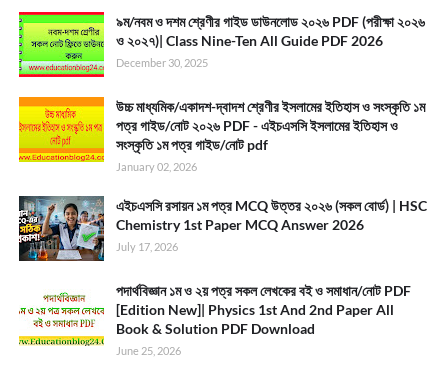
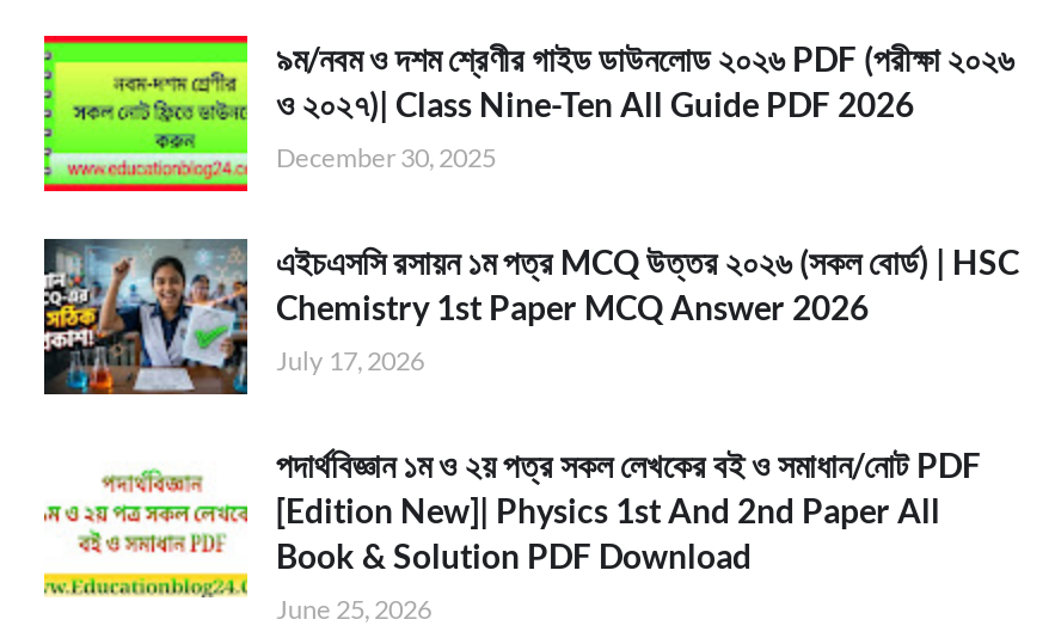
- [image]
- উচ্চ মাধ্যমিক/একাদশ-দ্বাদশ শ্রেণীর ইসলামের ইতিহাস ও সংস্কৃতি ১ম
- পত্র গাইড/নোট ২০২৬ PDF - এইচএসসি ইসলামের ইতিহাস ও
- সংস্কৃতি ১ম পত্র গাইড/নোট pdf
- January 02, 2026
